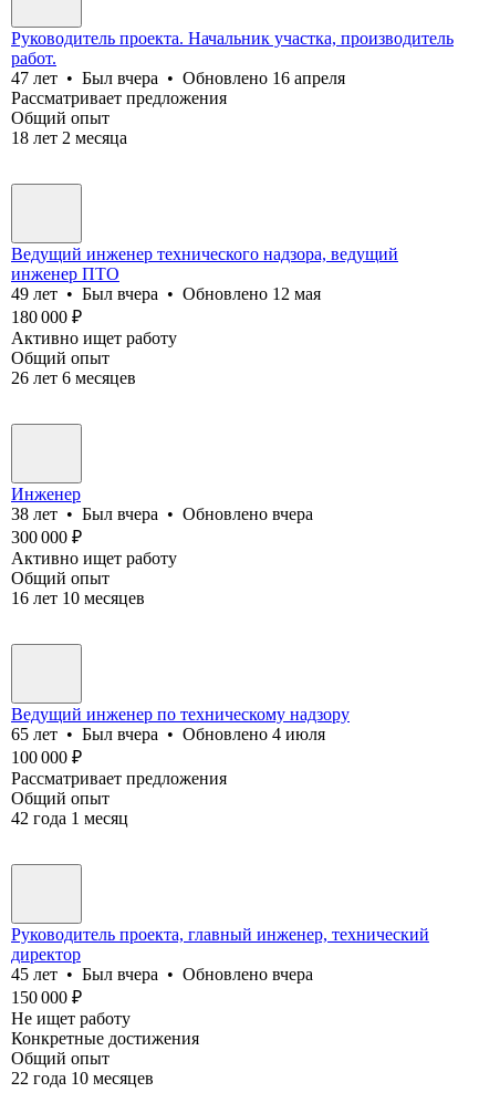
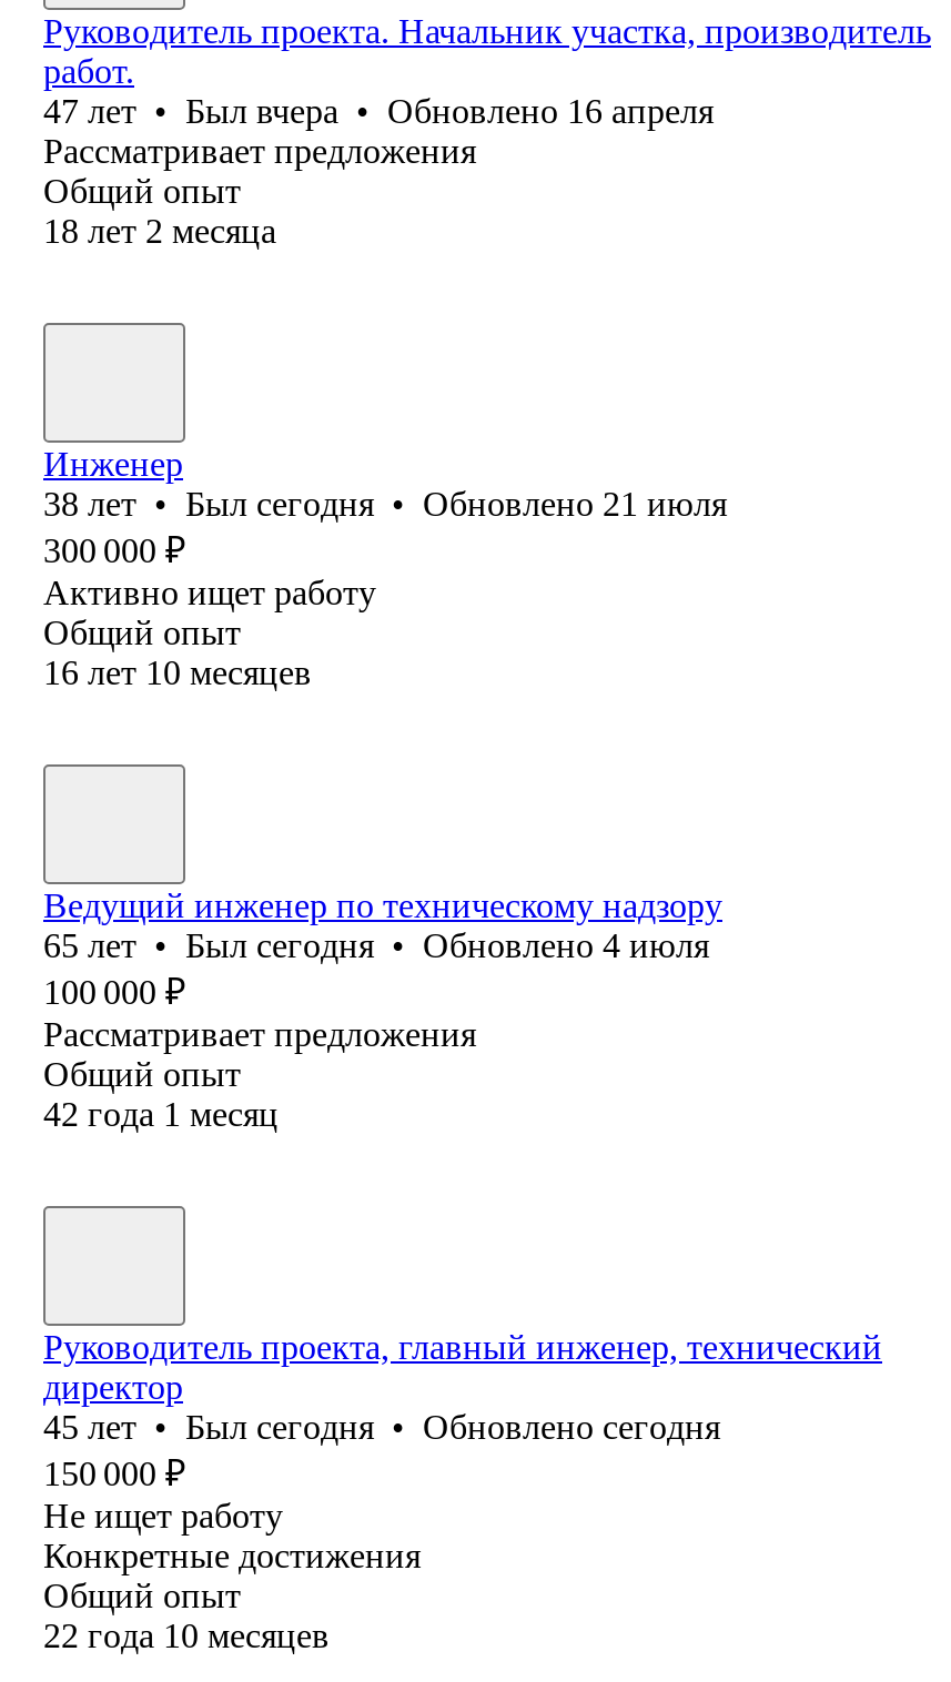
- Ведущий инженер технического надзора, ведущий
- инженер ПТО
- 49 лет • Был вчера • Обновлено 12 мая
- 180 000 ₽
- Активно ищет работу
- Общий опыт
- 26 лет 6 месяцев

- 38 лет • Был вчера • Обновлено вчера
+ 38 лет • Был сегодня • Обновлено 21 июля

- 65 лет • Был вчера • Обновлено 4 июля
+ 65 лет • Был сегодня • Обновлено 4 июля

- 45 лет • Был вчера • Обновлено вчера
+ 45 лет • Был сегодня • Обновлено сегодня
